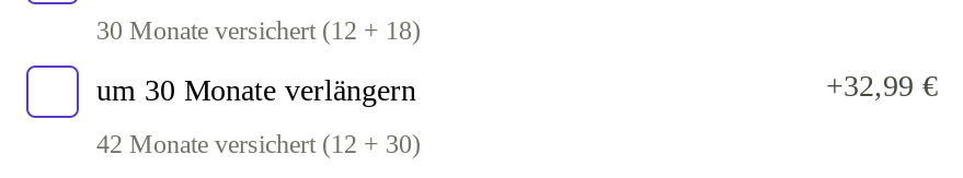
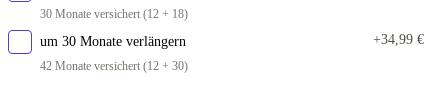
- +32,99 €
+ +34,99 €
